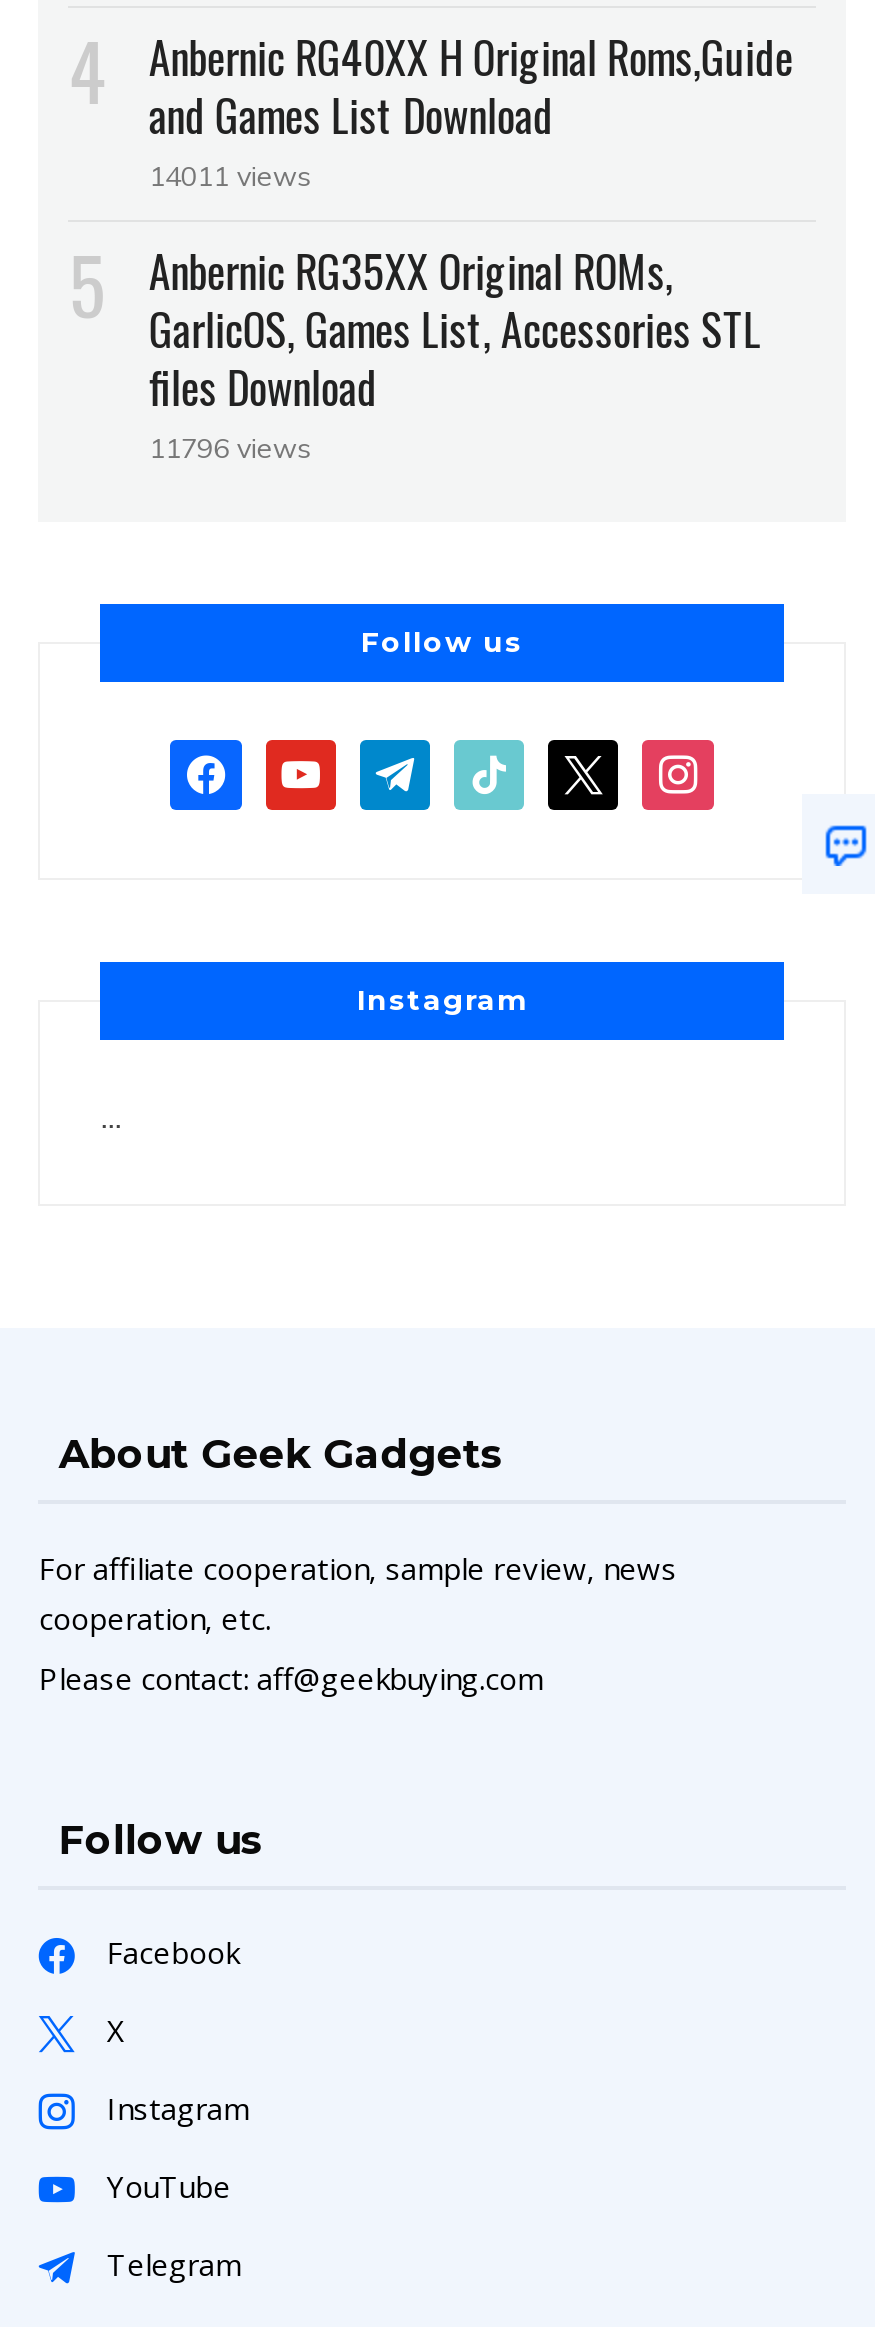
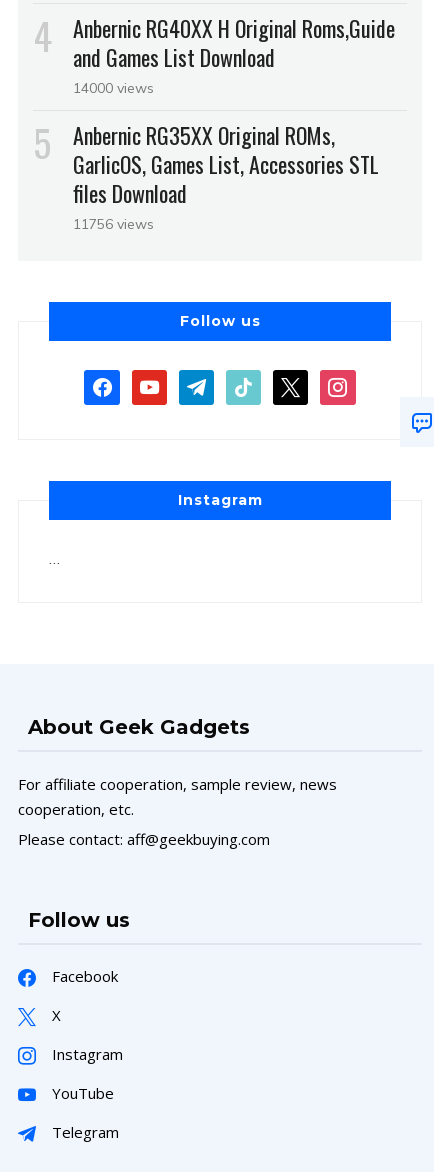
- 14011 views
+ 14000 views

- 11796 views
+ 11756 views
